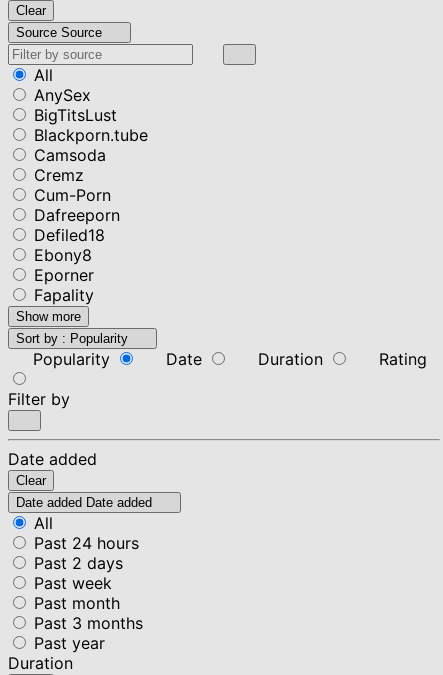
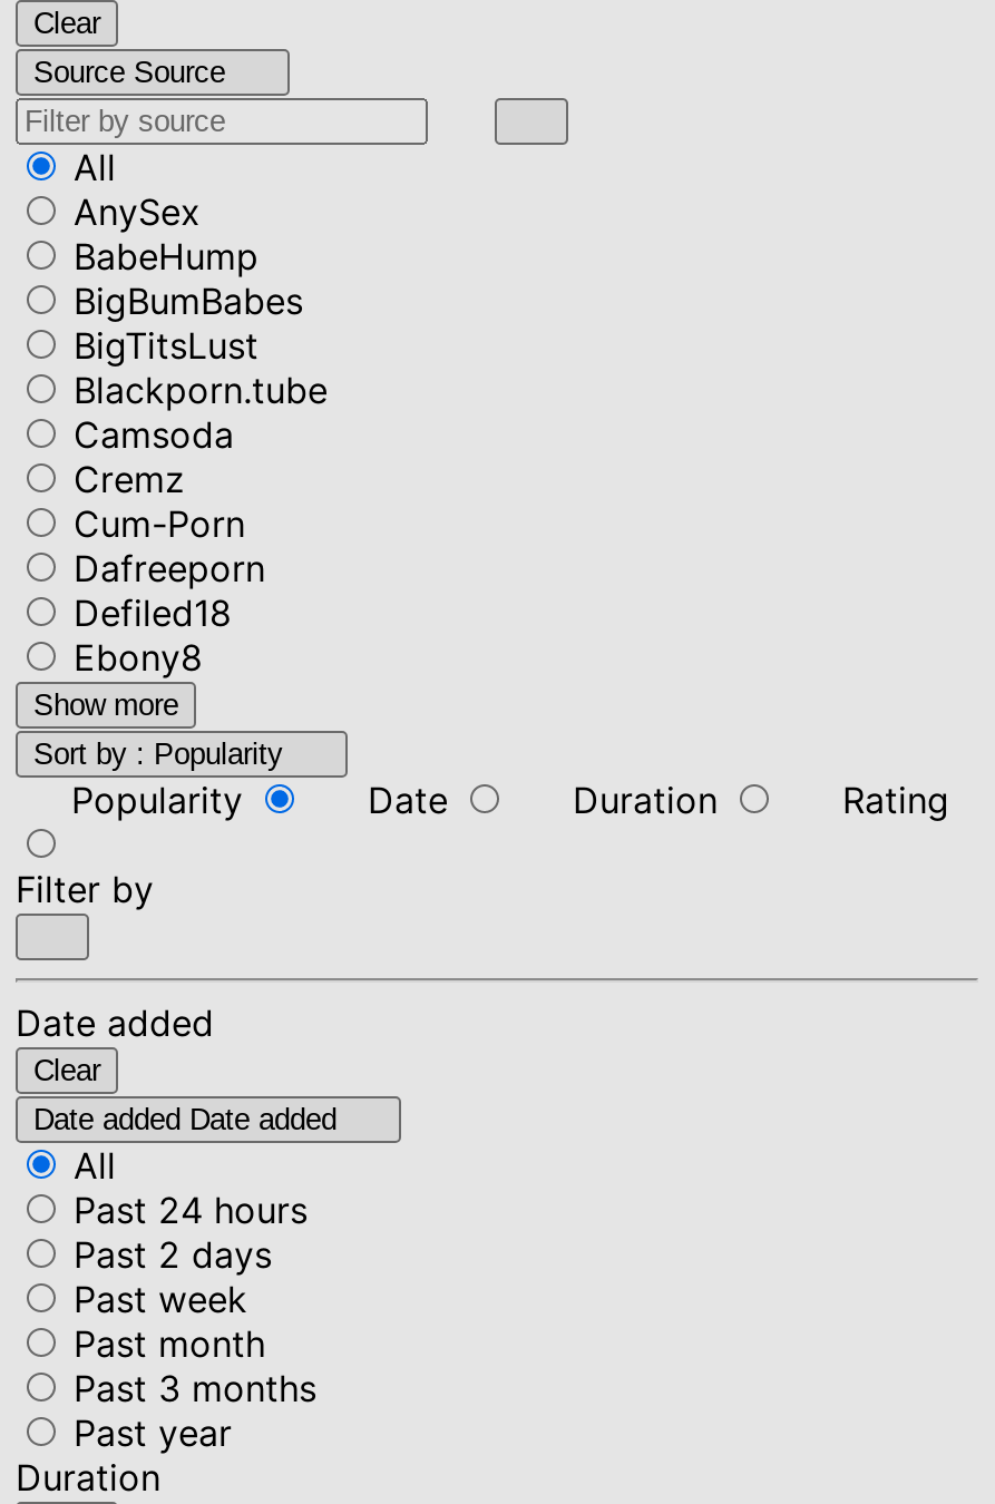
+ BabeHump
+ BigBumBabes

moved down: BigTitsLust | Blackporn.tube | Camsoda | Cremz | Cum-Porn | Dafreeporn | Defiled18 | Ebony8

- Eporner
- Fapality
